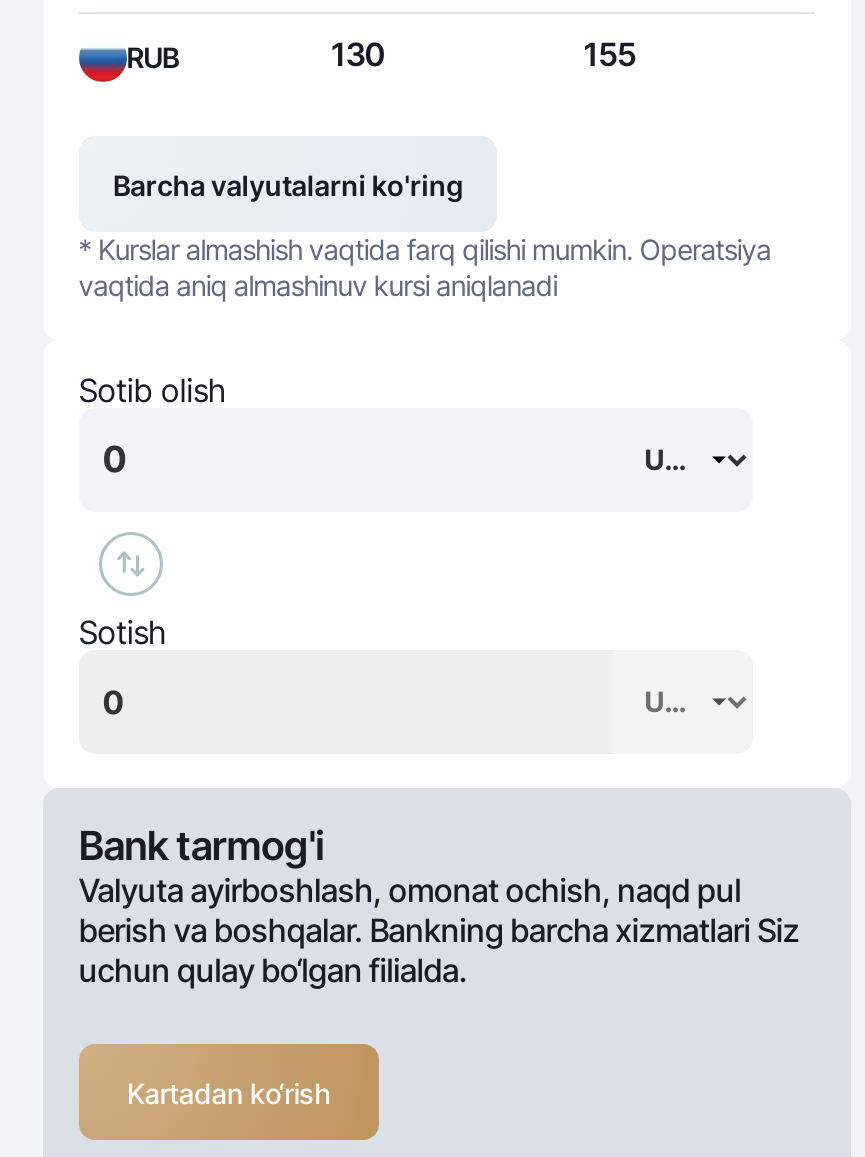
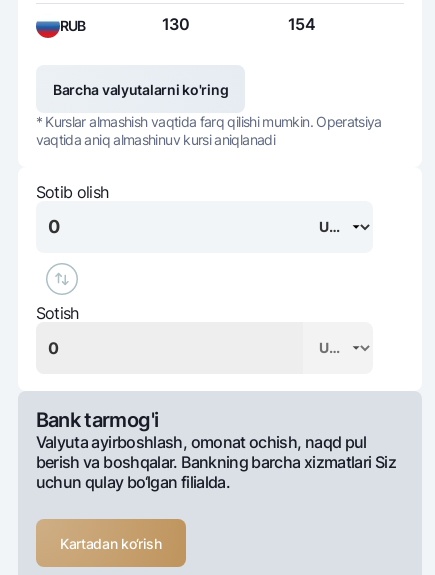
- 155
+ 154
